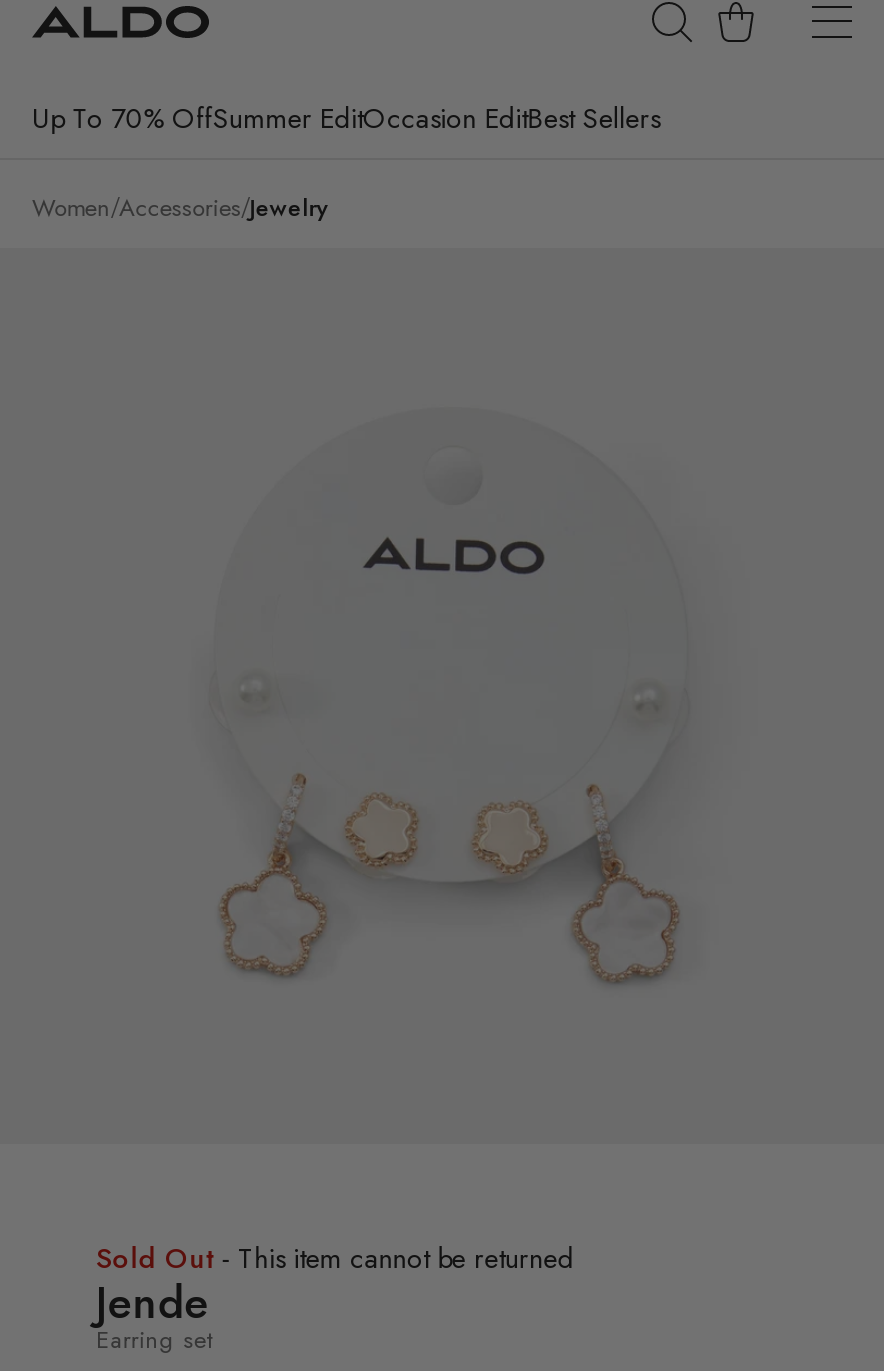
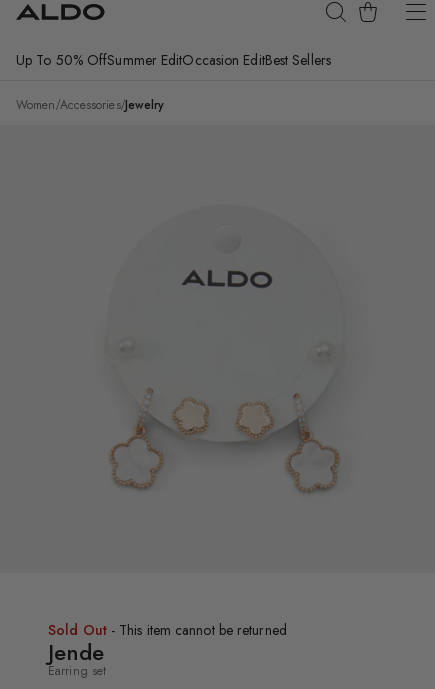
- Up To 70% OffSummer EditOccasion EditBest Sellers
+ Up To 50% OffSummer EditOccasion EditBest Sellers
